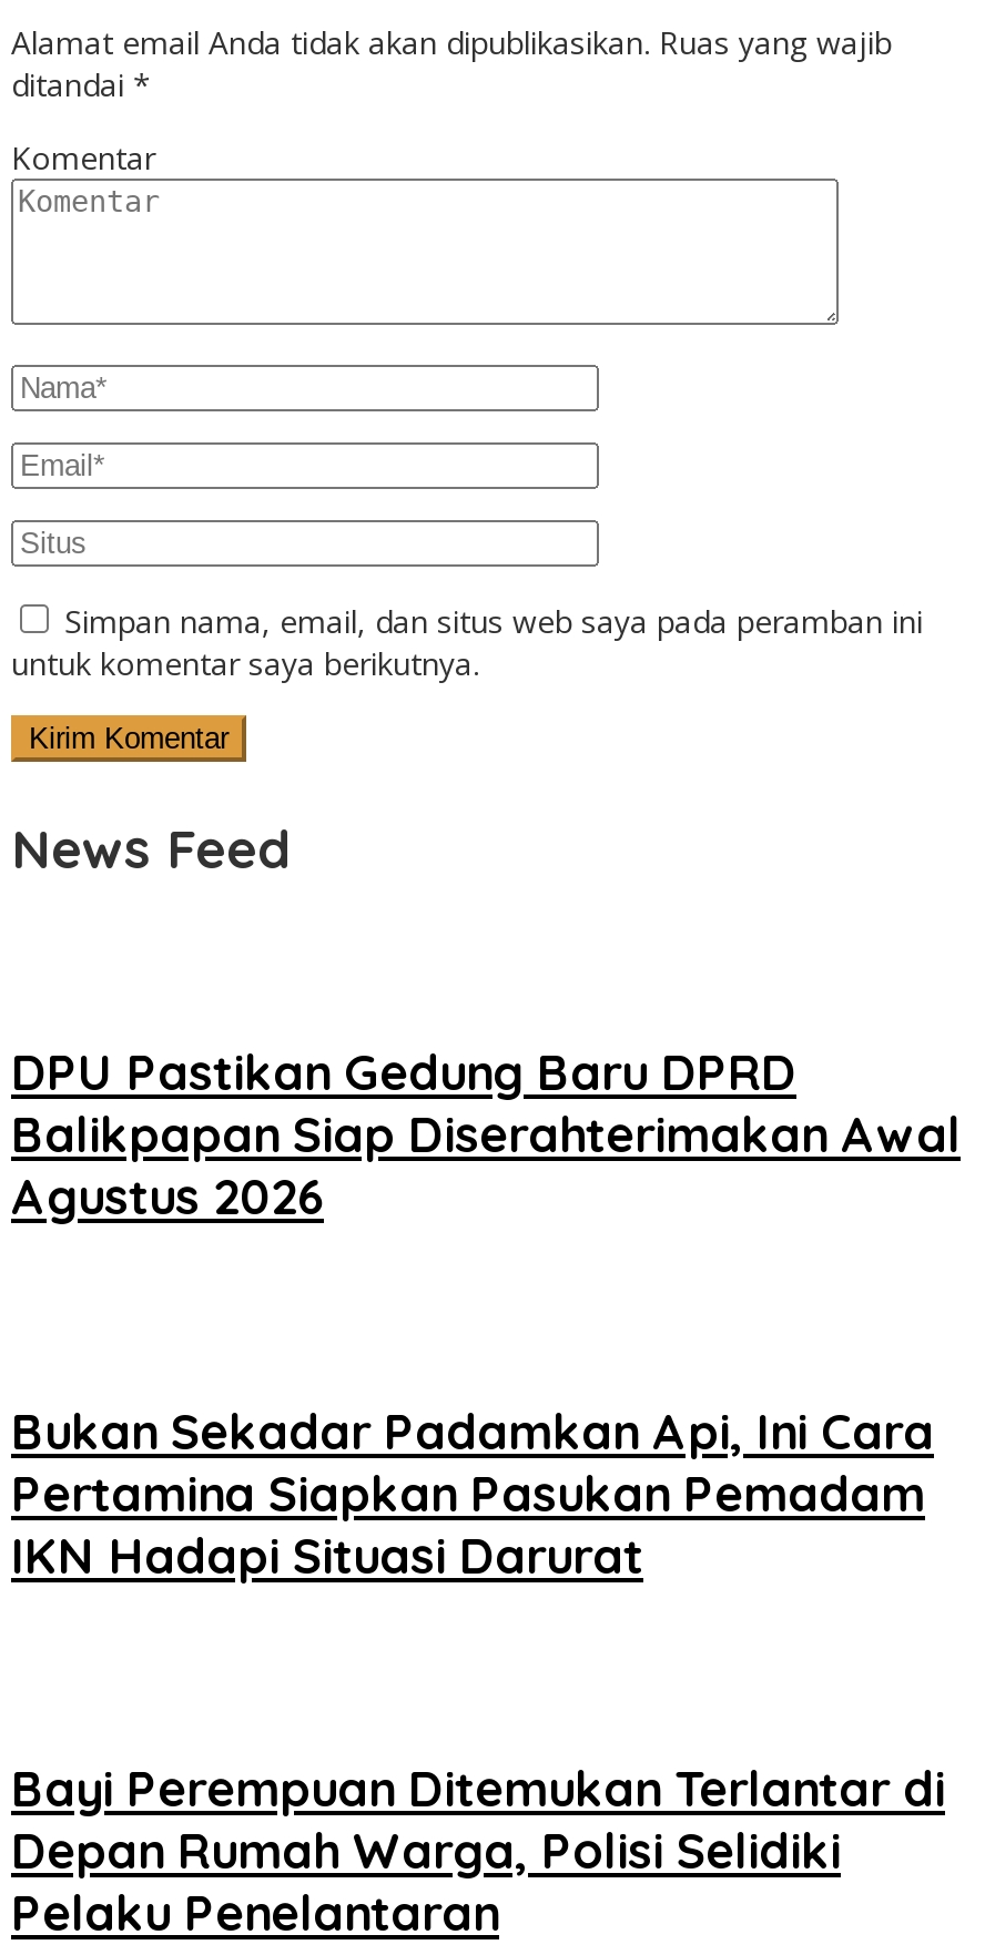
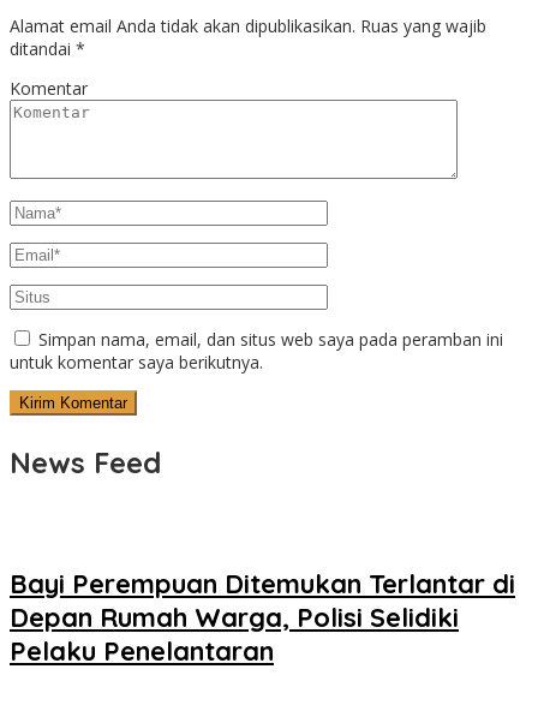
- DPU Pastikan Gedung Baru DPRD
- Balikpapan Siap Diserahterimakan Awal
- Agustus 2026

- Bukan Sekadar Padamkan Api, Ini Cara
- Pertamina Siapkan Pasukan Pemadam
- IKN Hadapi Situasi Darurat
